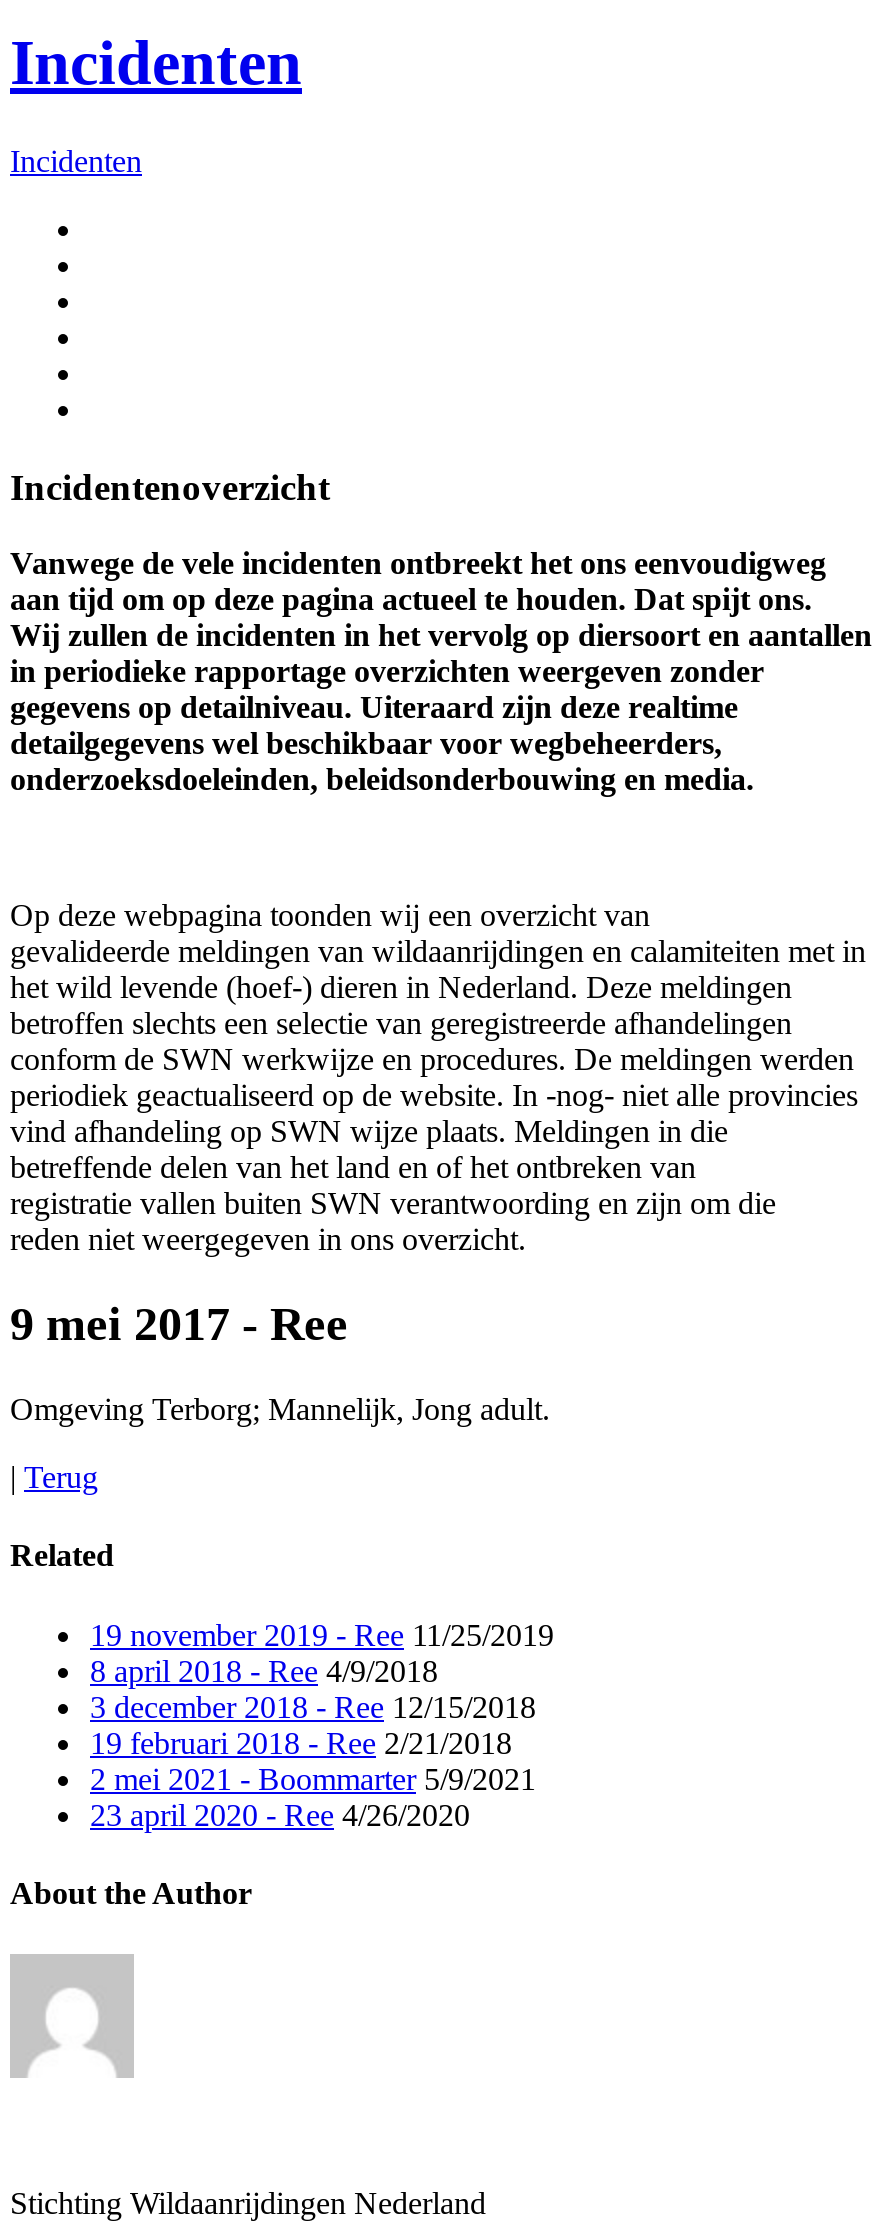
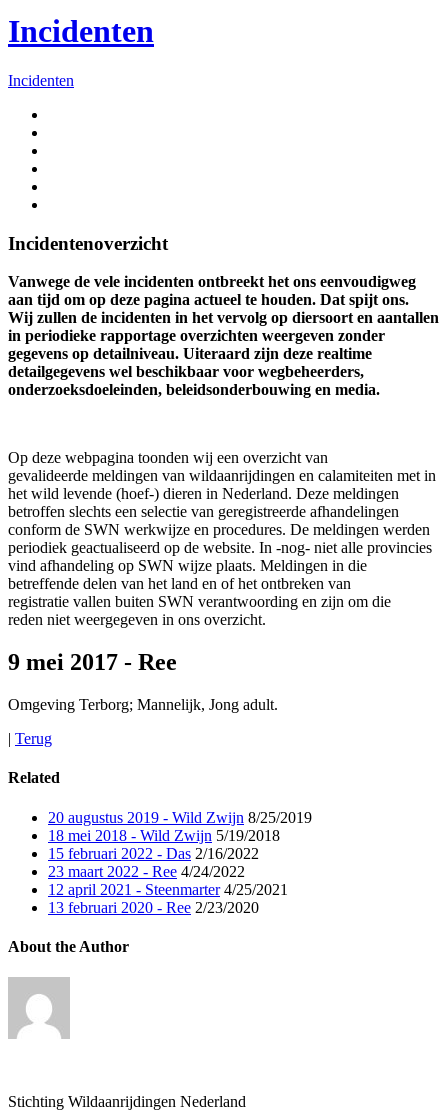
- 19 november 2019 - Ree 11/25/2019
- 8 april 2018 - Ree 4/9/2018
- 3 december 2018 - Ree 12/15/2018
- 19 februari 2018 - Ree 2/21/2018
- 2 mei 2021 - Boommarter 5/9/2021
- 23 april 2020 - Ree 4/26/2020
+ 20 augustus 2019 - Wild Zwijn 8/25/2019
+ 18 mei 2018 - Wild Zwijn 5/19/2018
+ 15 februari 2022 - Das 2/16/2022
+ 23 maart 2022 - Ree 4/24/2022
+ 12 april 2021 - Steenmarter 4/25/2021
+ 13 februari 2020 - Ree 2/23/2020
